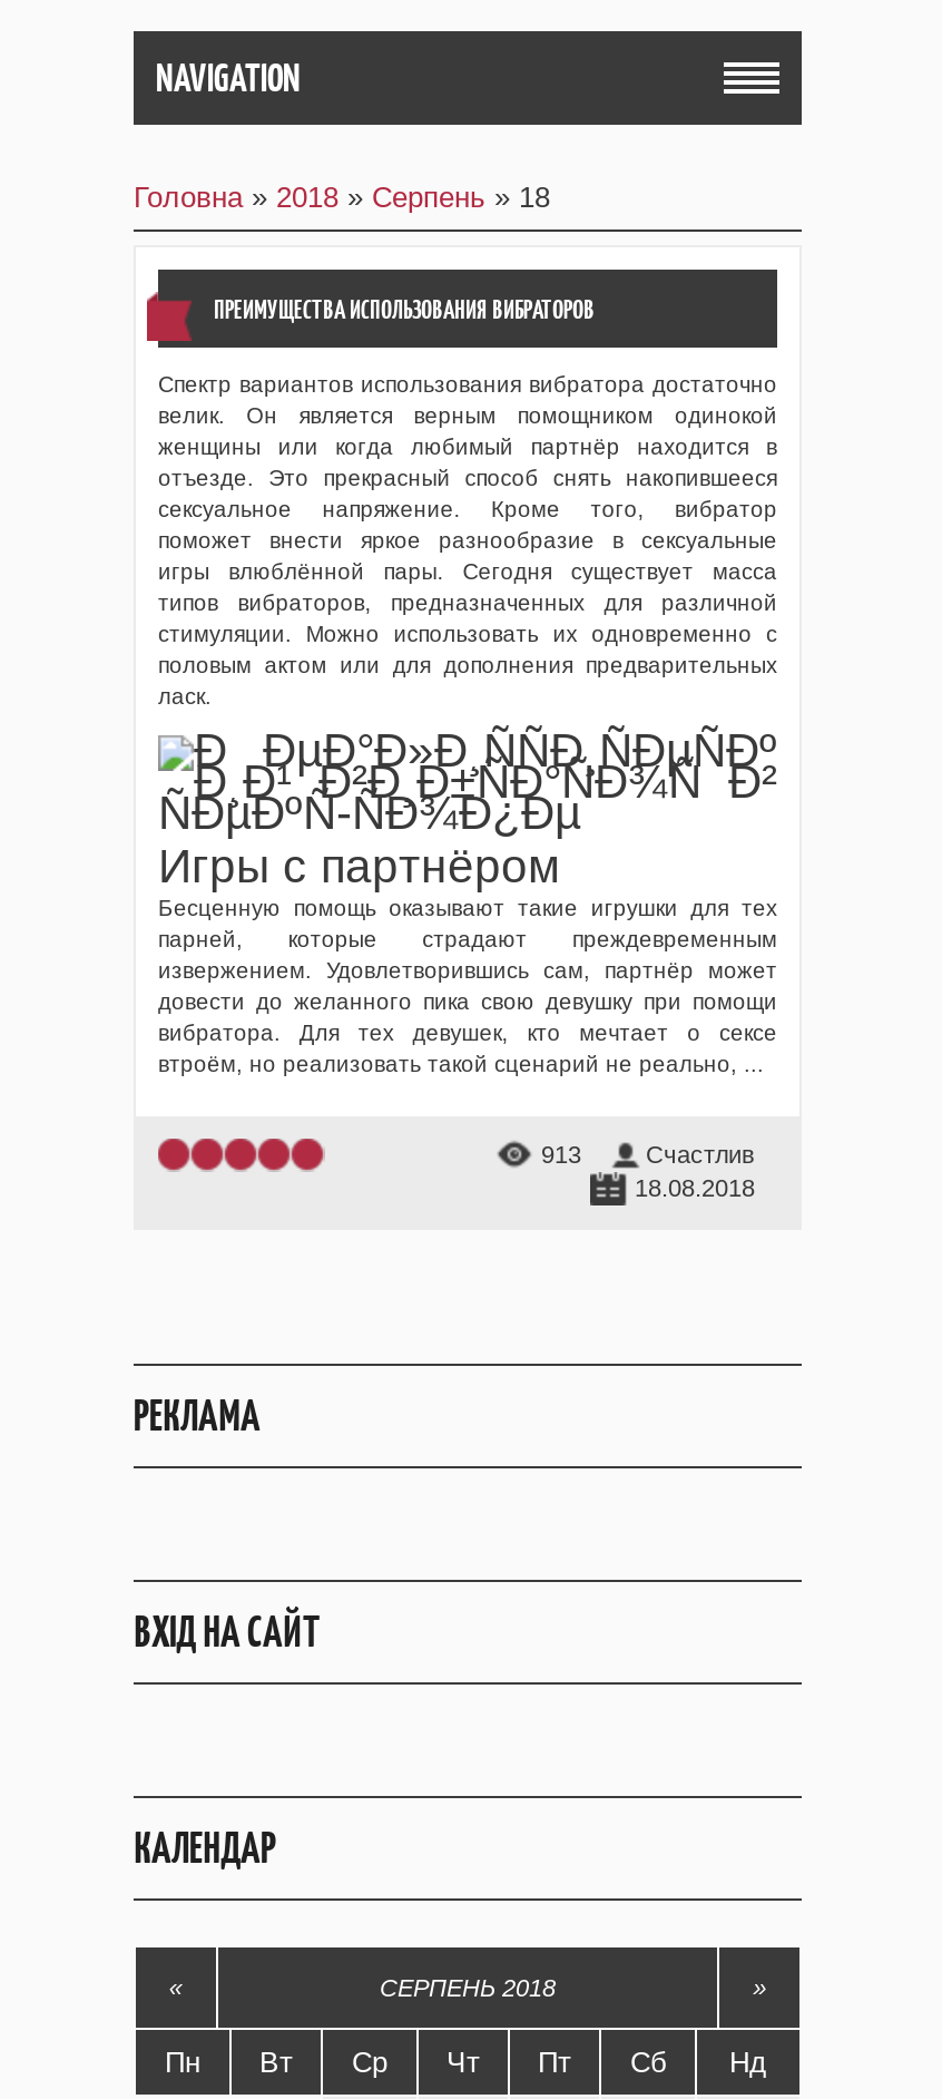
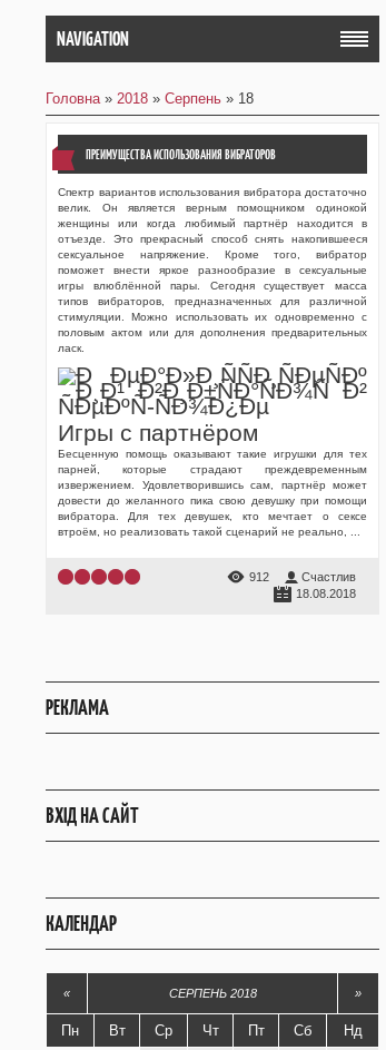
- 913
+ 912
